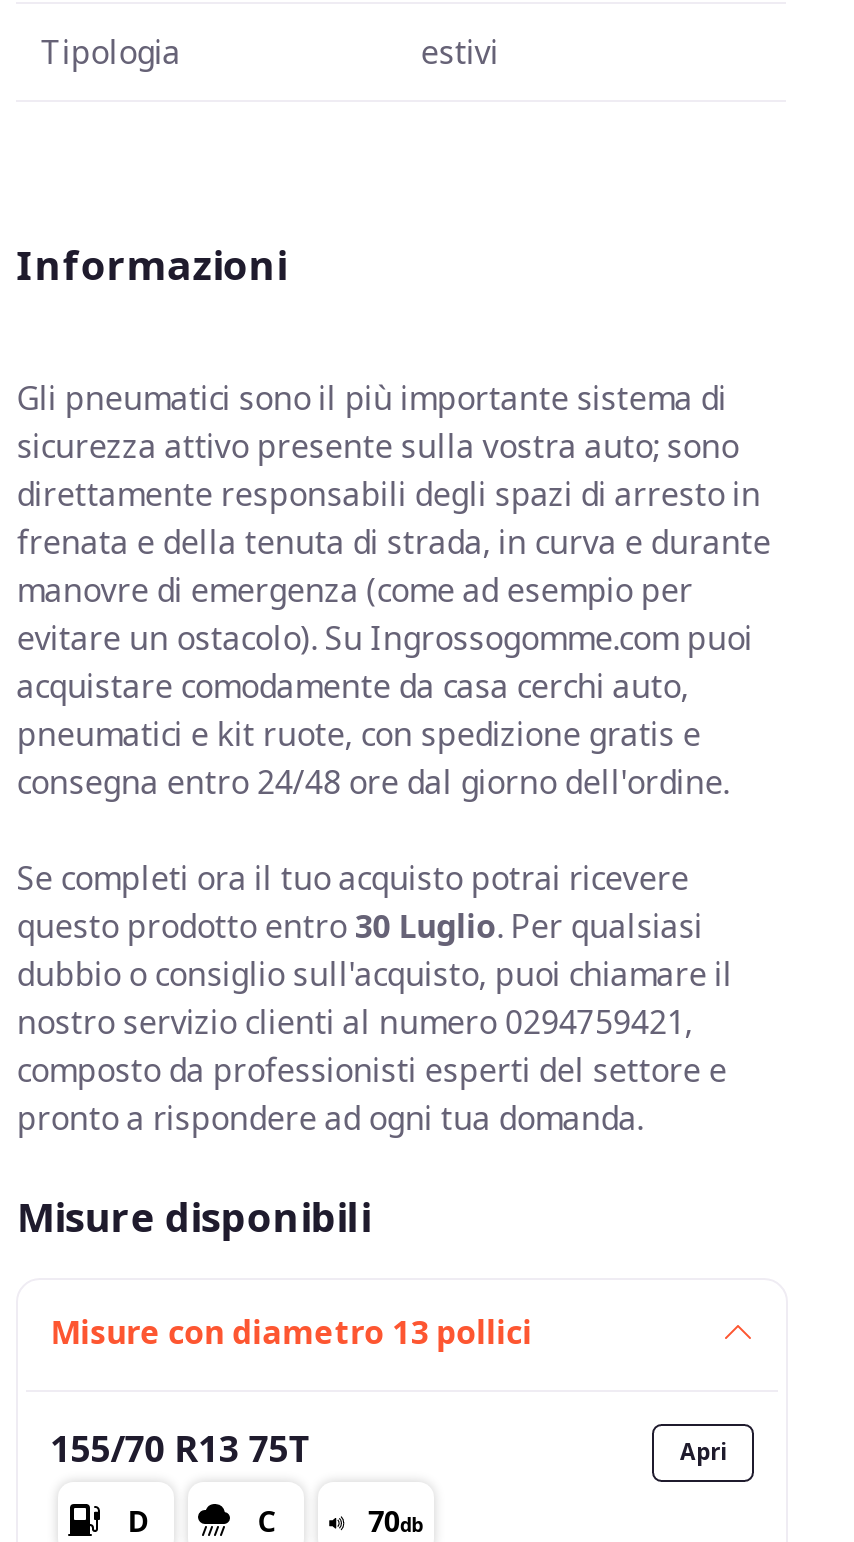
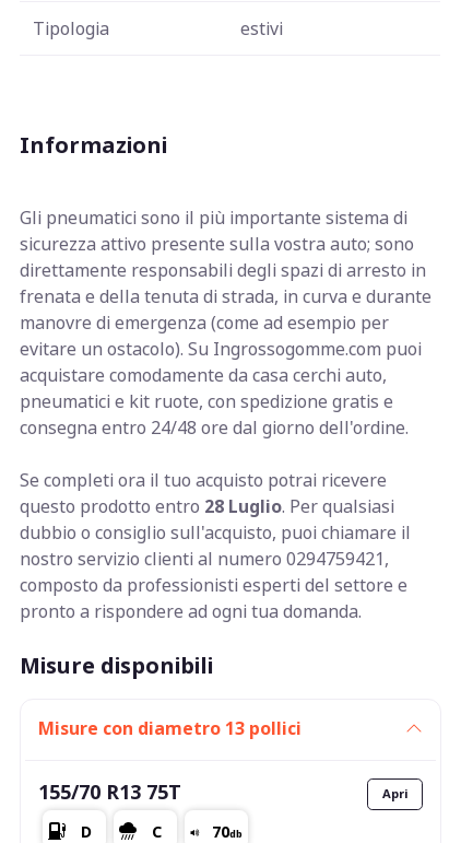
- questo prodotto entro 30 Luglio. Per qualsiasi
+ questo prodotto entro 28 Luglio. Per qualsiasi
